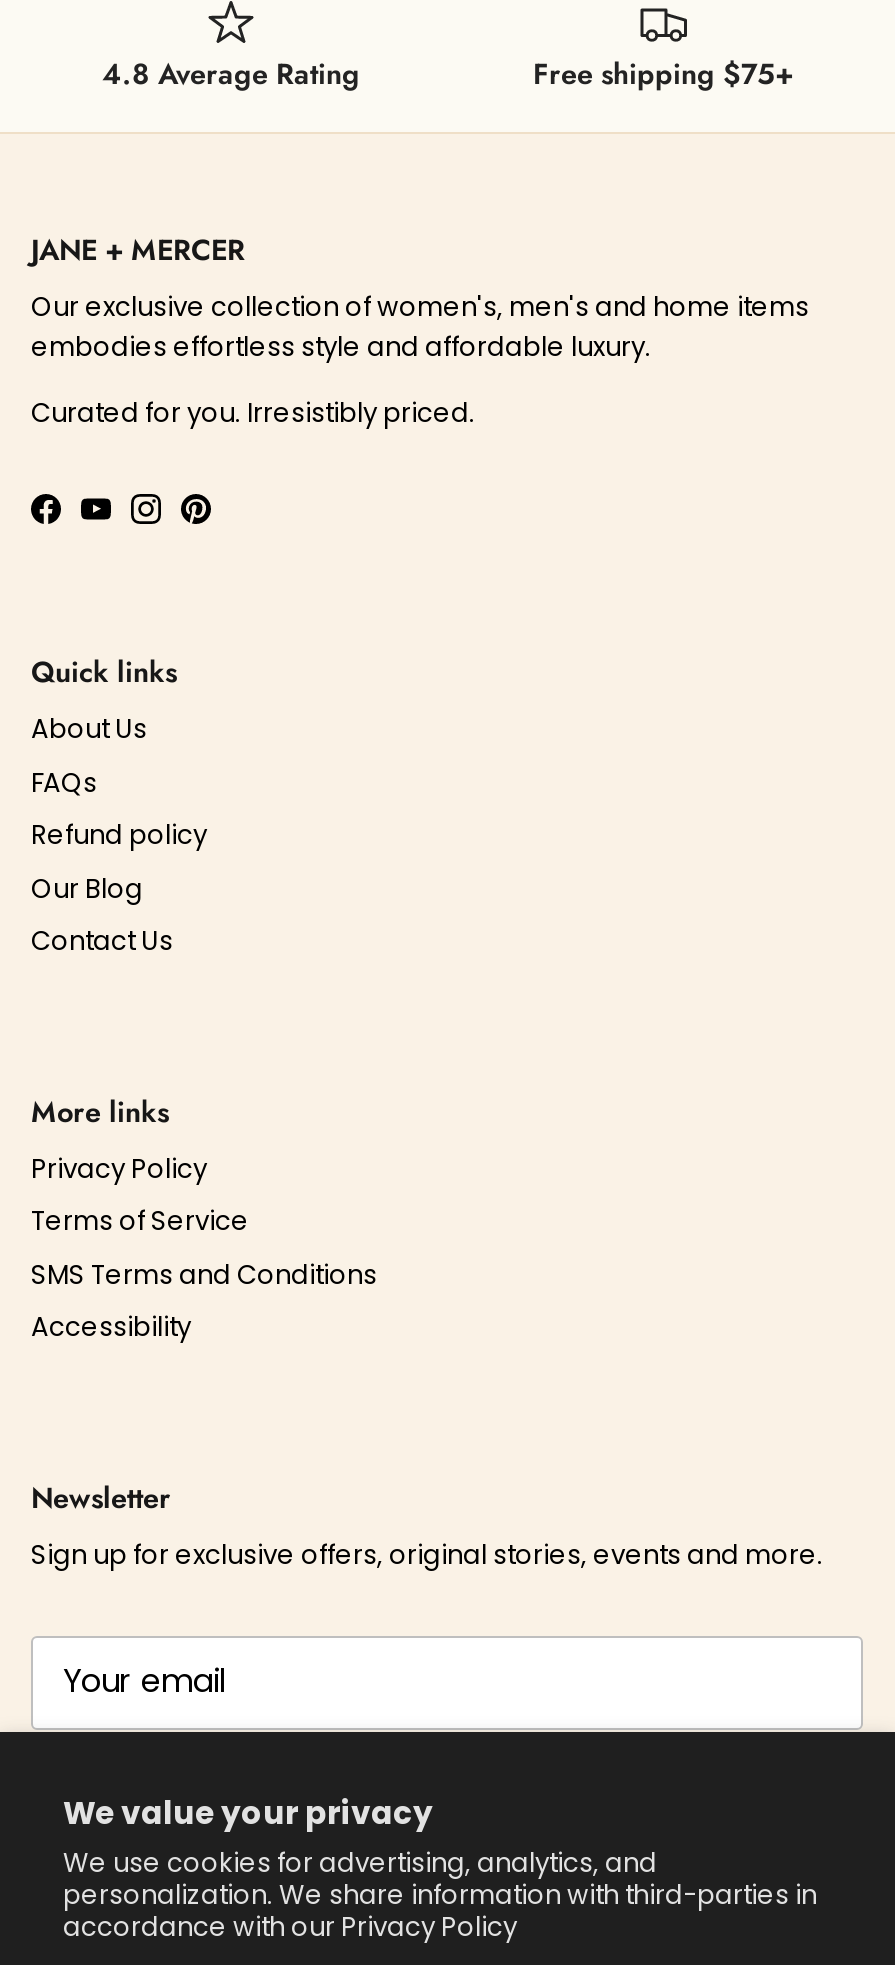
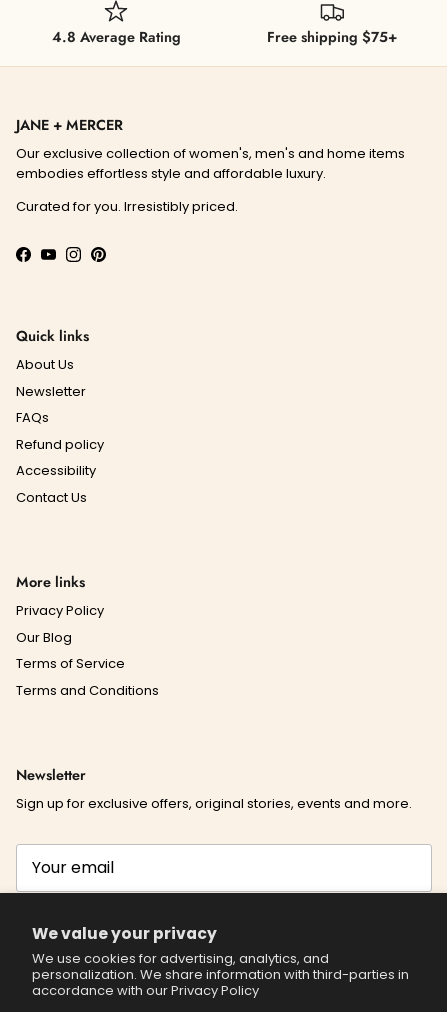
+ Newsletter

moved down: Our Blog

moved down: Terms of Service

- SMS Terms and Conditions
+ Terms and Conditions

moved up: Accessibility
